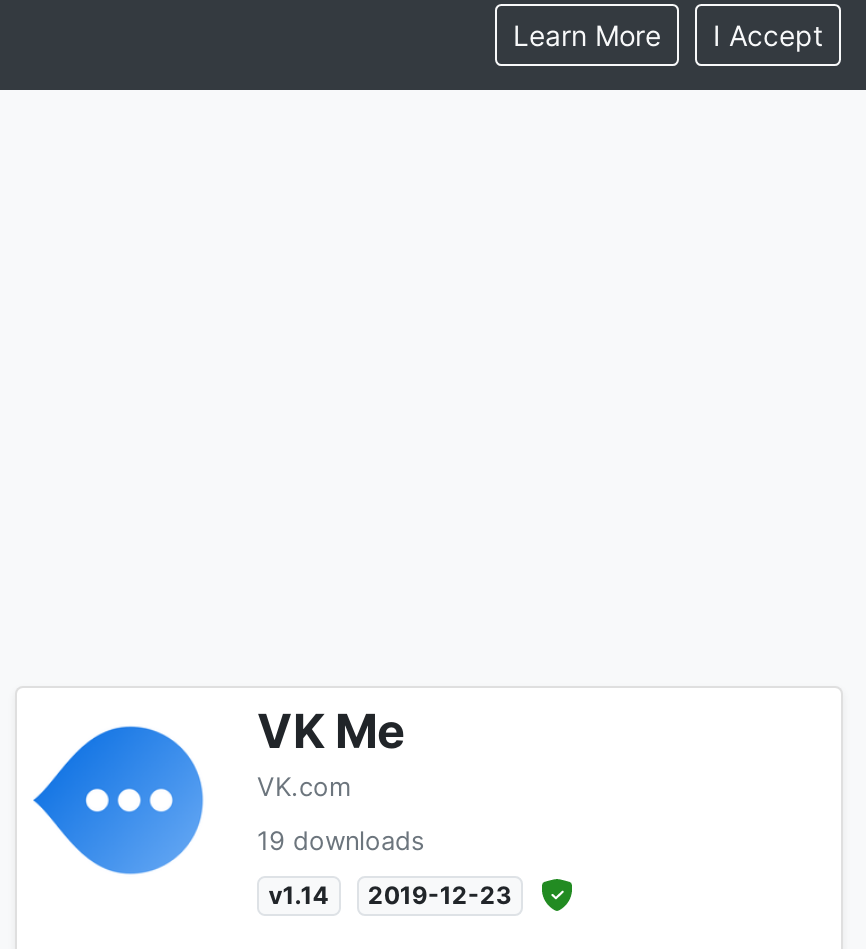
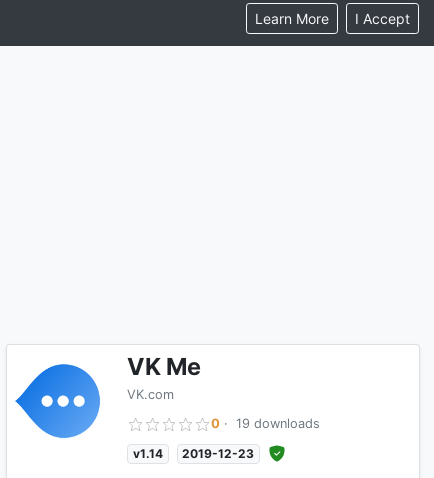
- 19 downloads
+ 0 · 19 downloads
